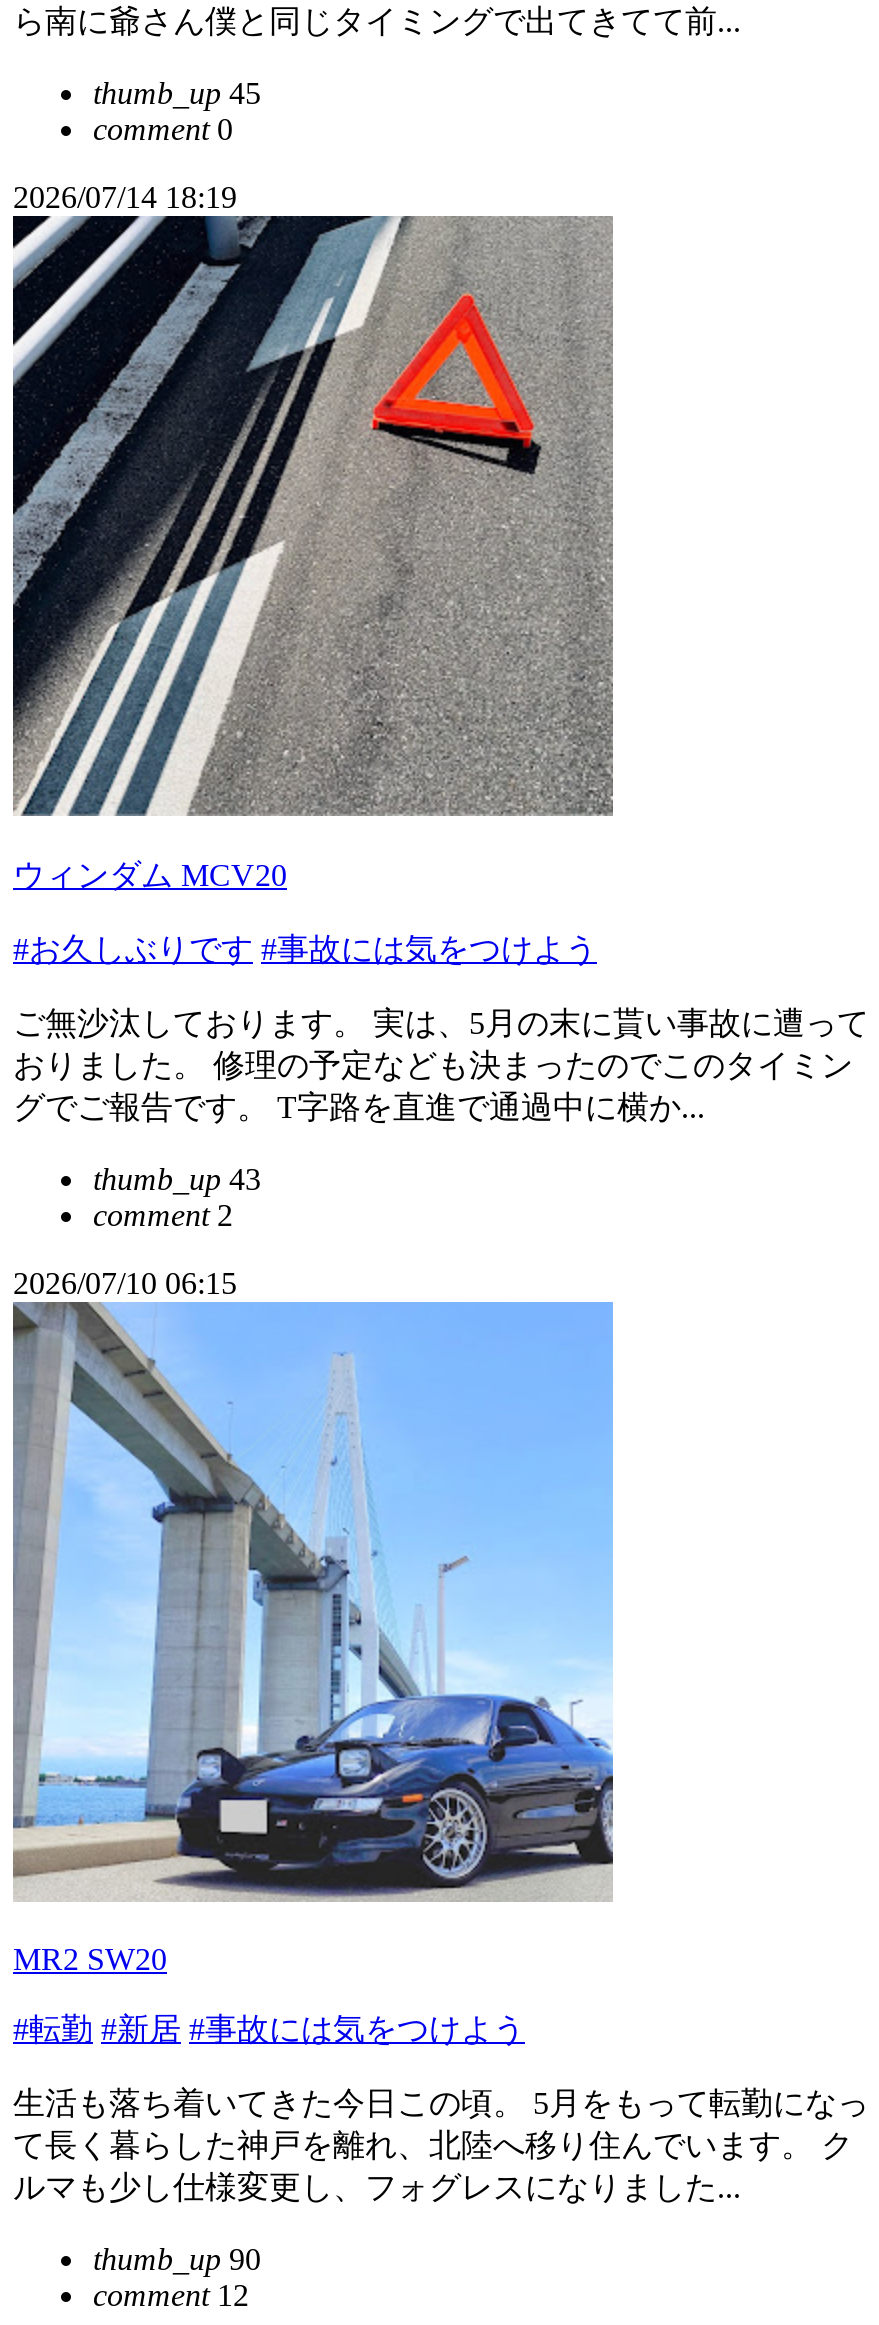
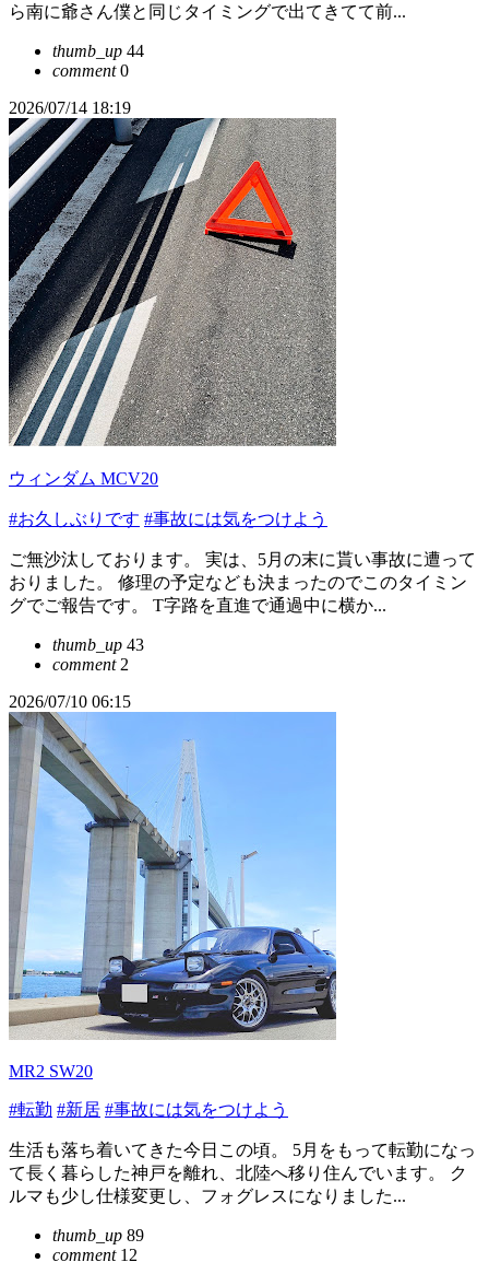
- thumb_up 45
+ thumb_up 44

- thumb_up 90
+ thumb_up 89
